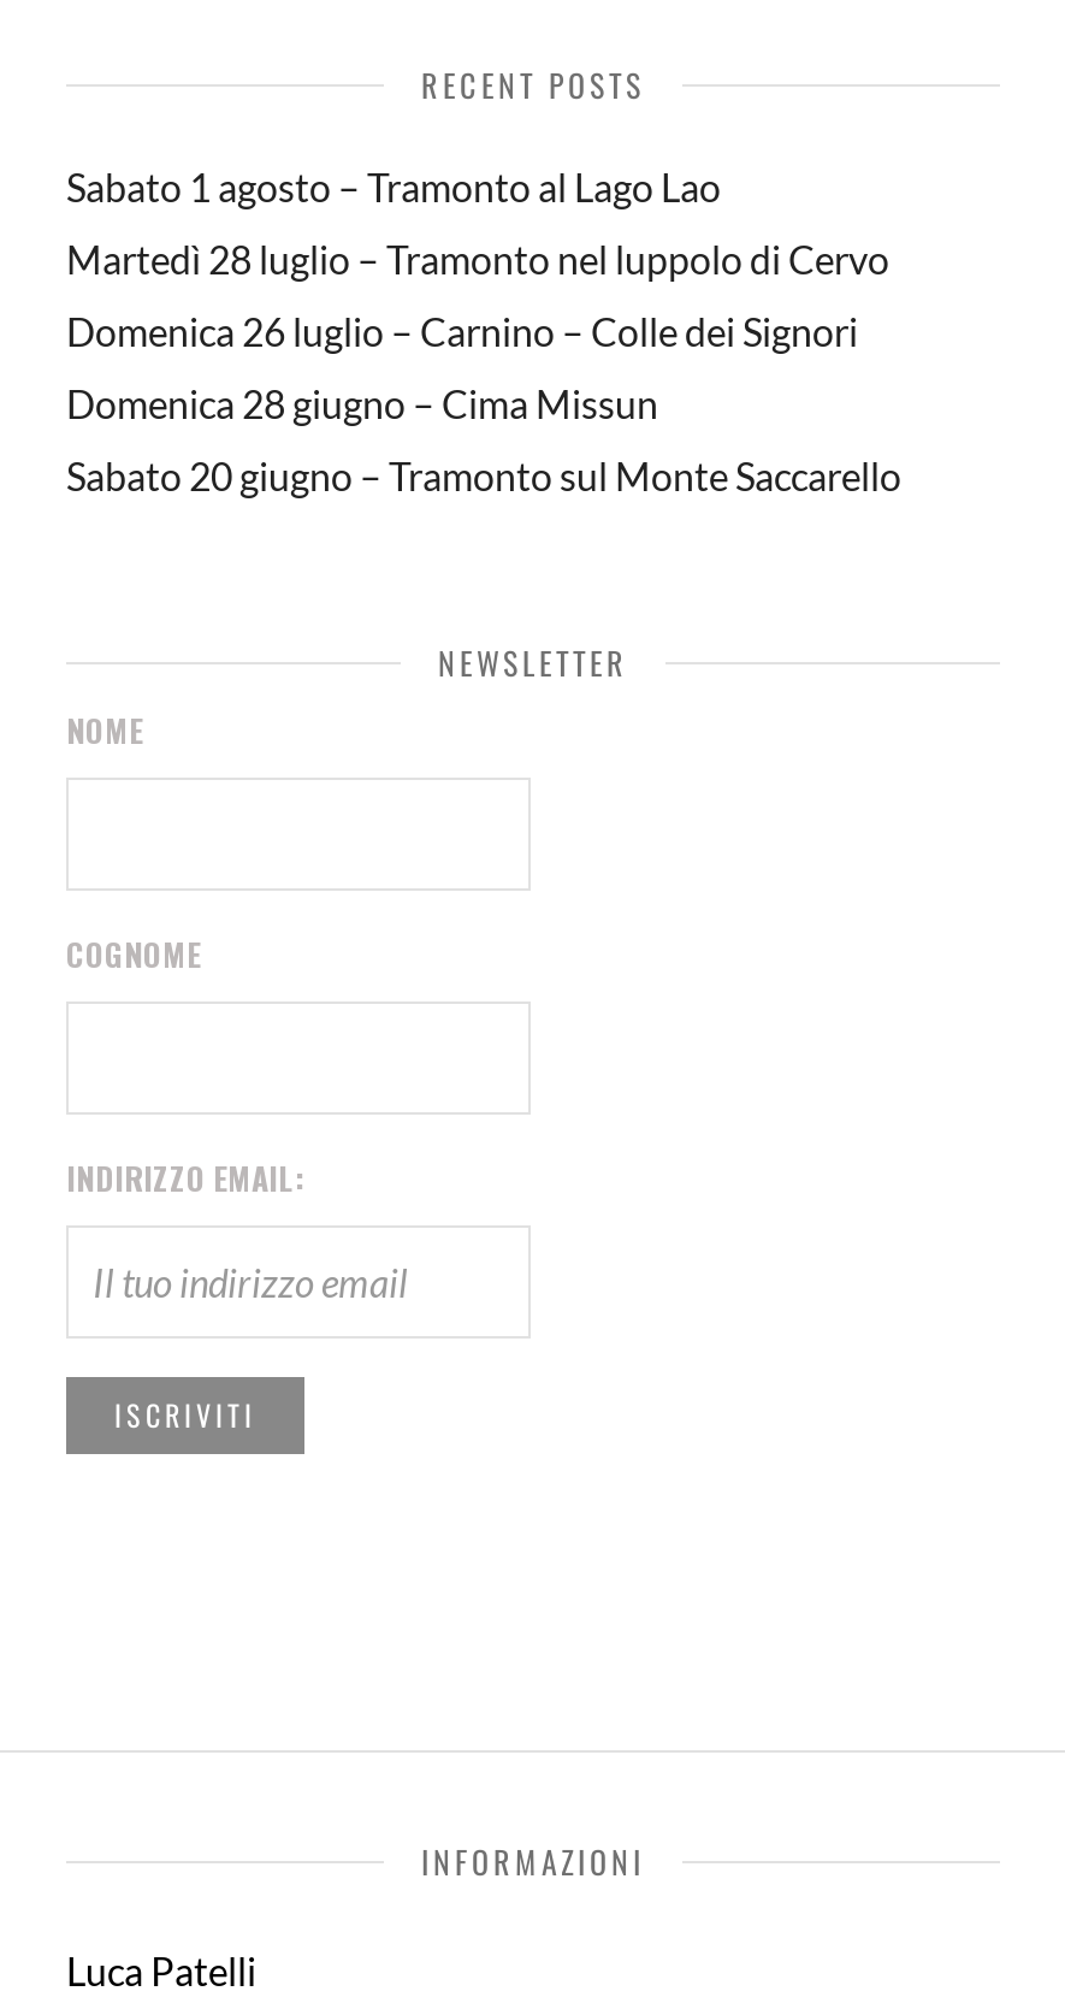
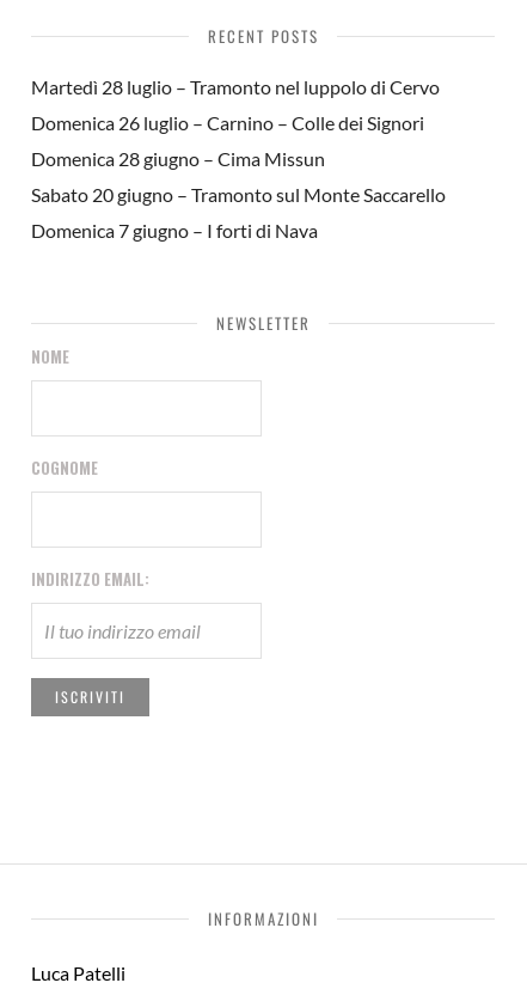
- Sabato 1 agosto – Tramonto al Lago Lao

moved up: Martedì 28 luglio – Tramonto nel luppolo di Cervo | Domenica 26 luglio – Carnino – Colle dei Signori | Domenica 28 giugno – Cima Missun | Sabato 20 giugno – Tramonto sul Monte Saccarello

+ Domenica 7 giugno – I forti di Nava
